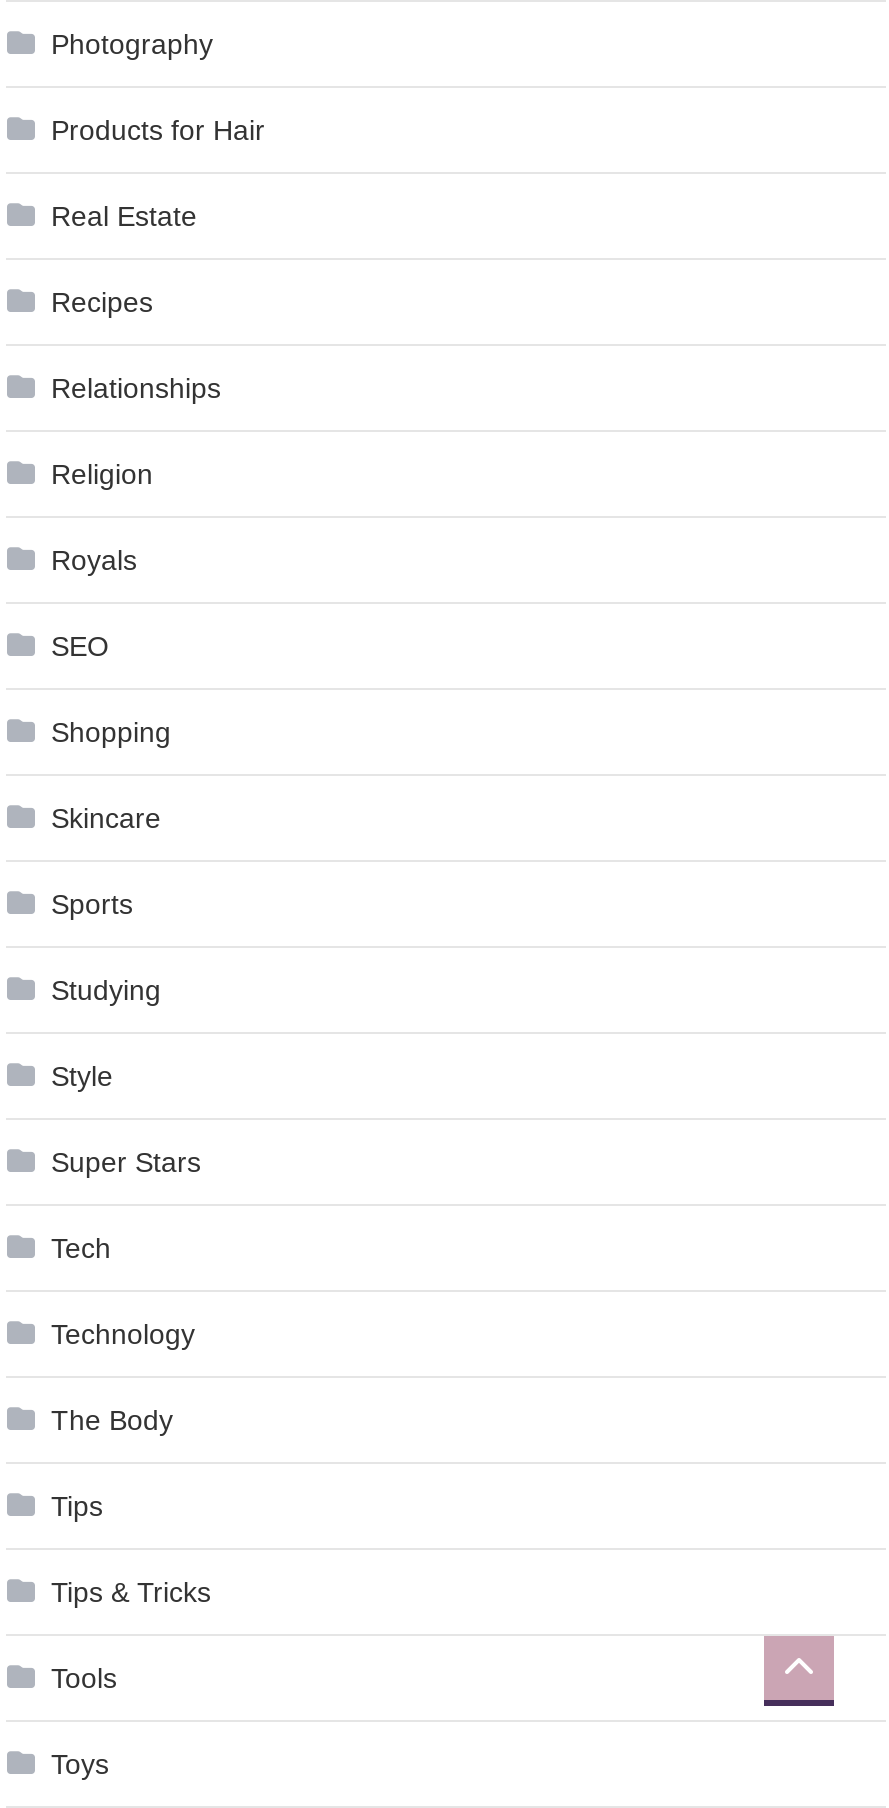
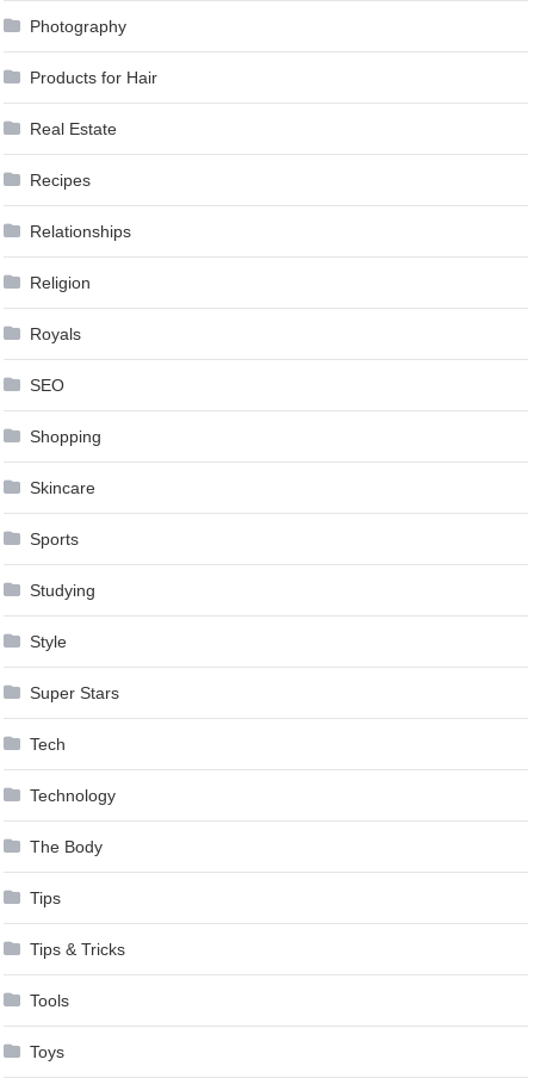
- [image]
